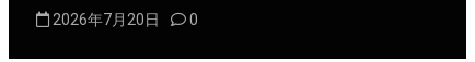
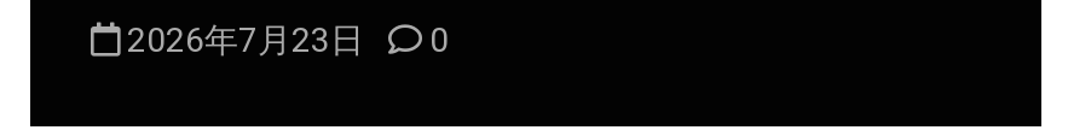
- 2026年7月20日 0
+ 2026年7月23日 0
